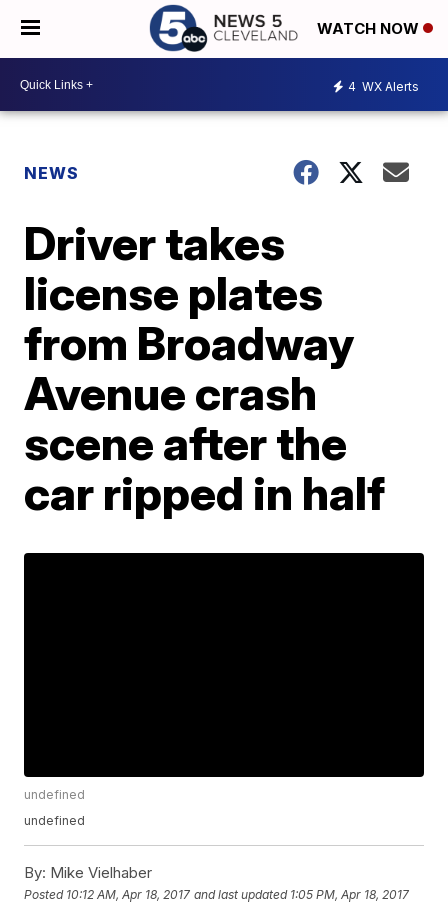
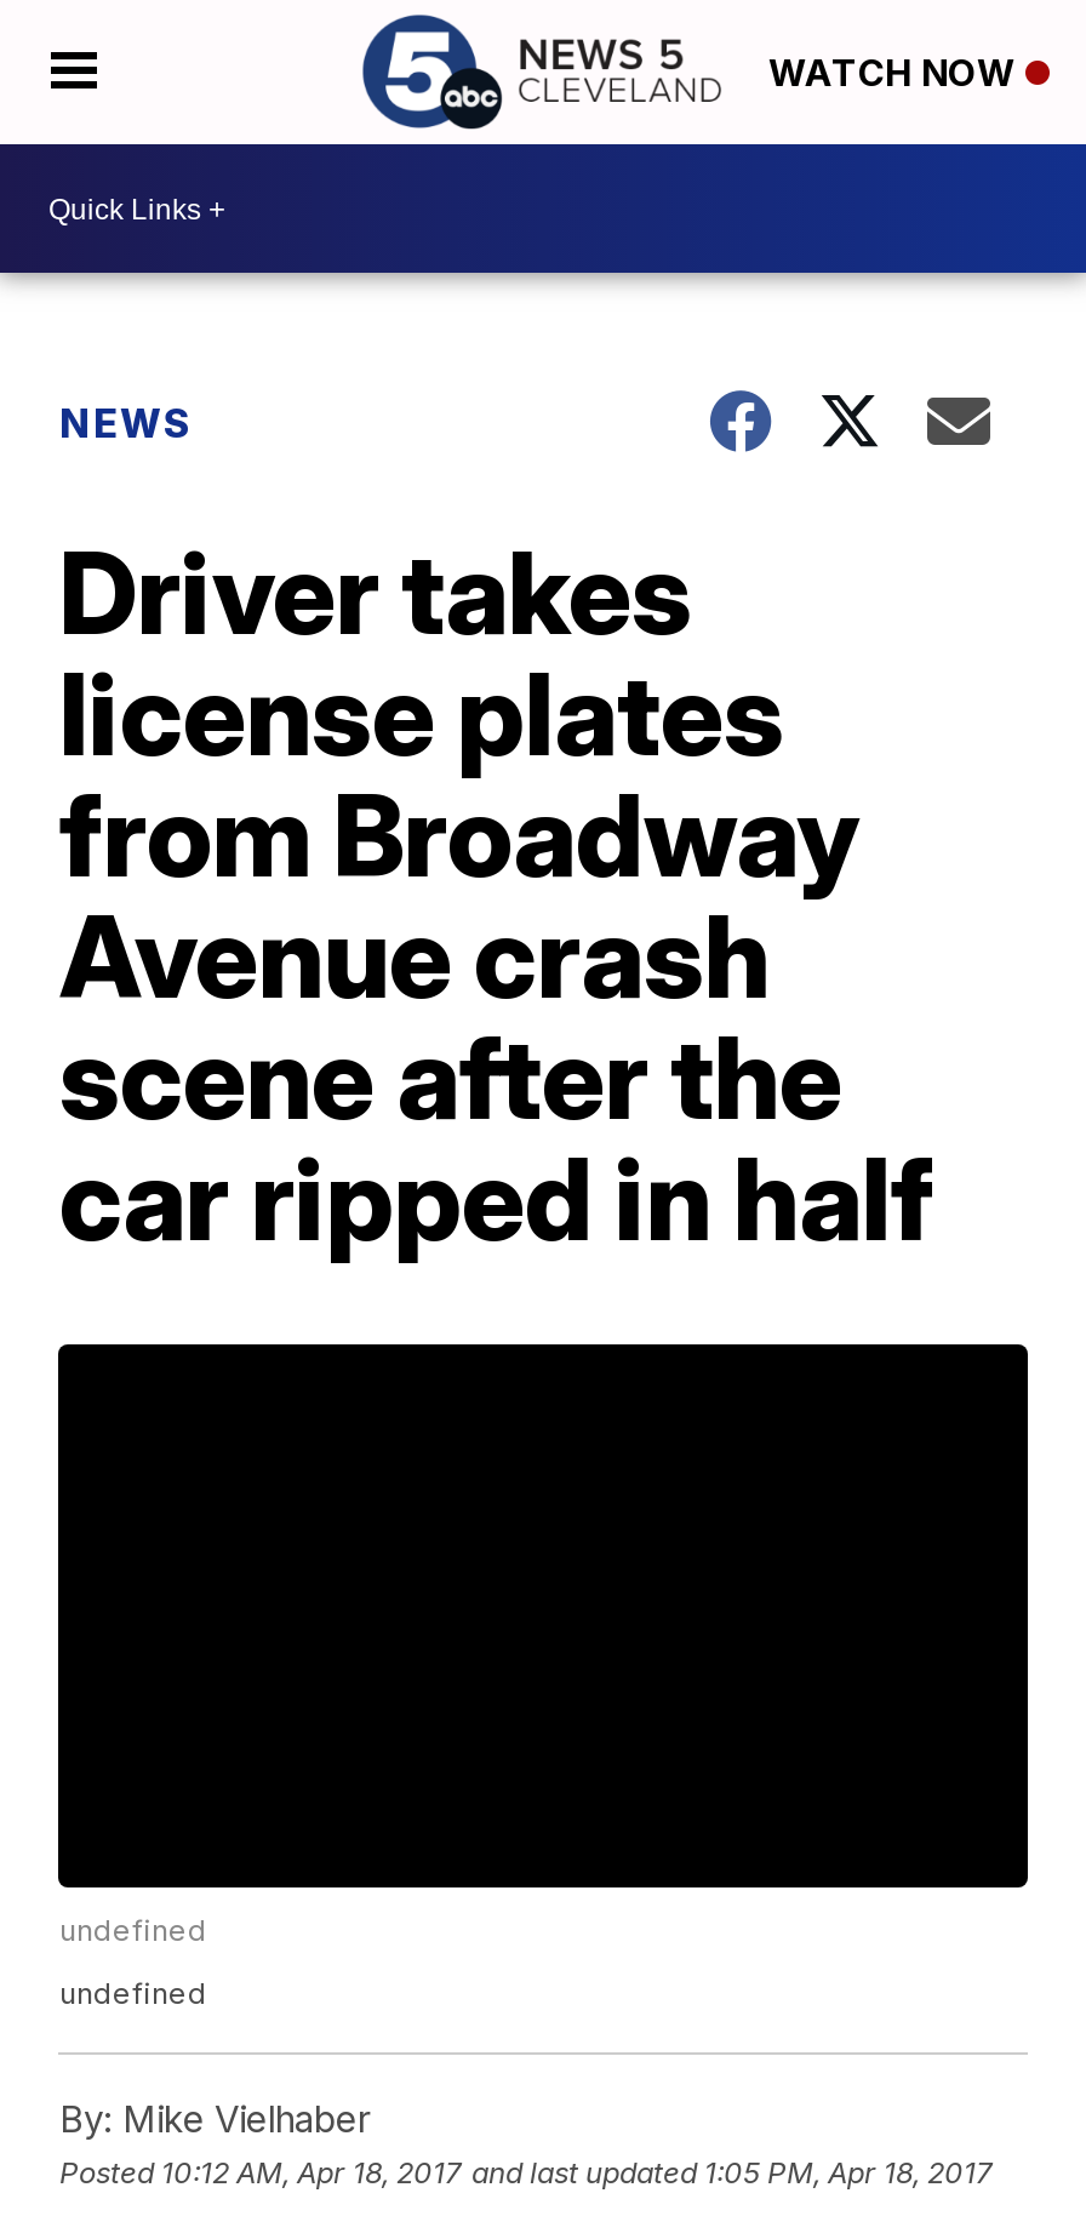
- 4 WX Alerts
